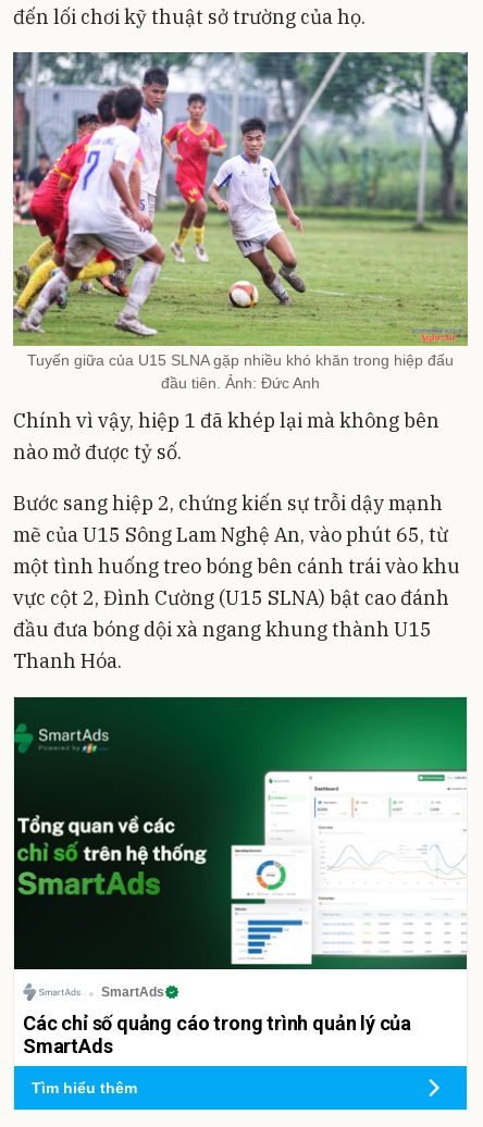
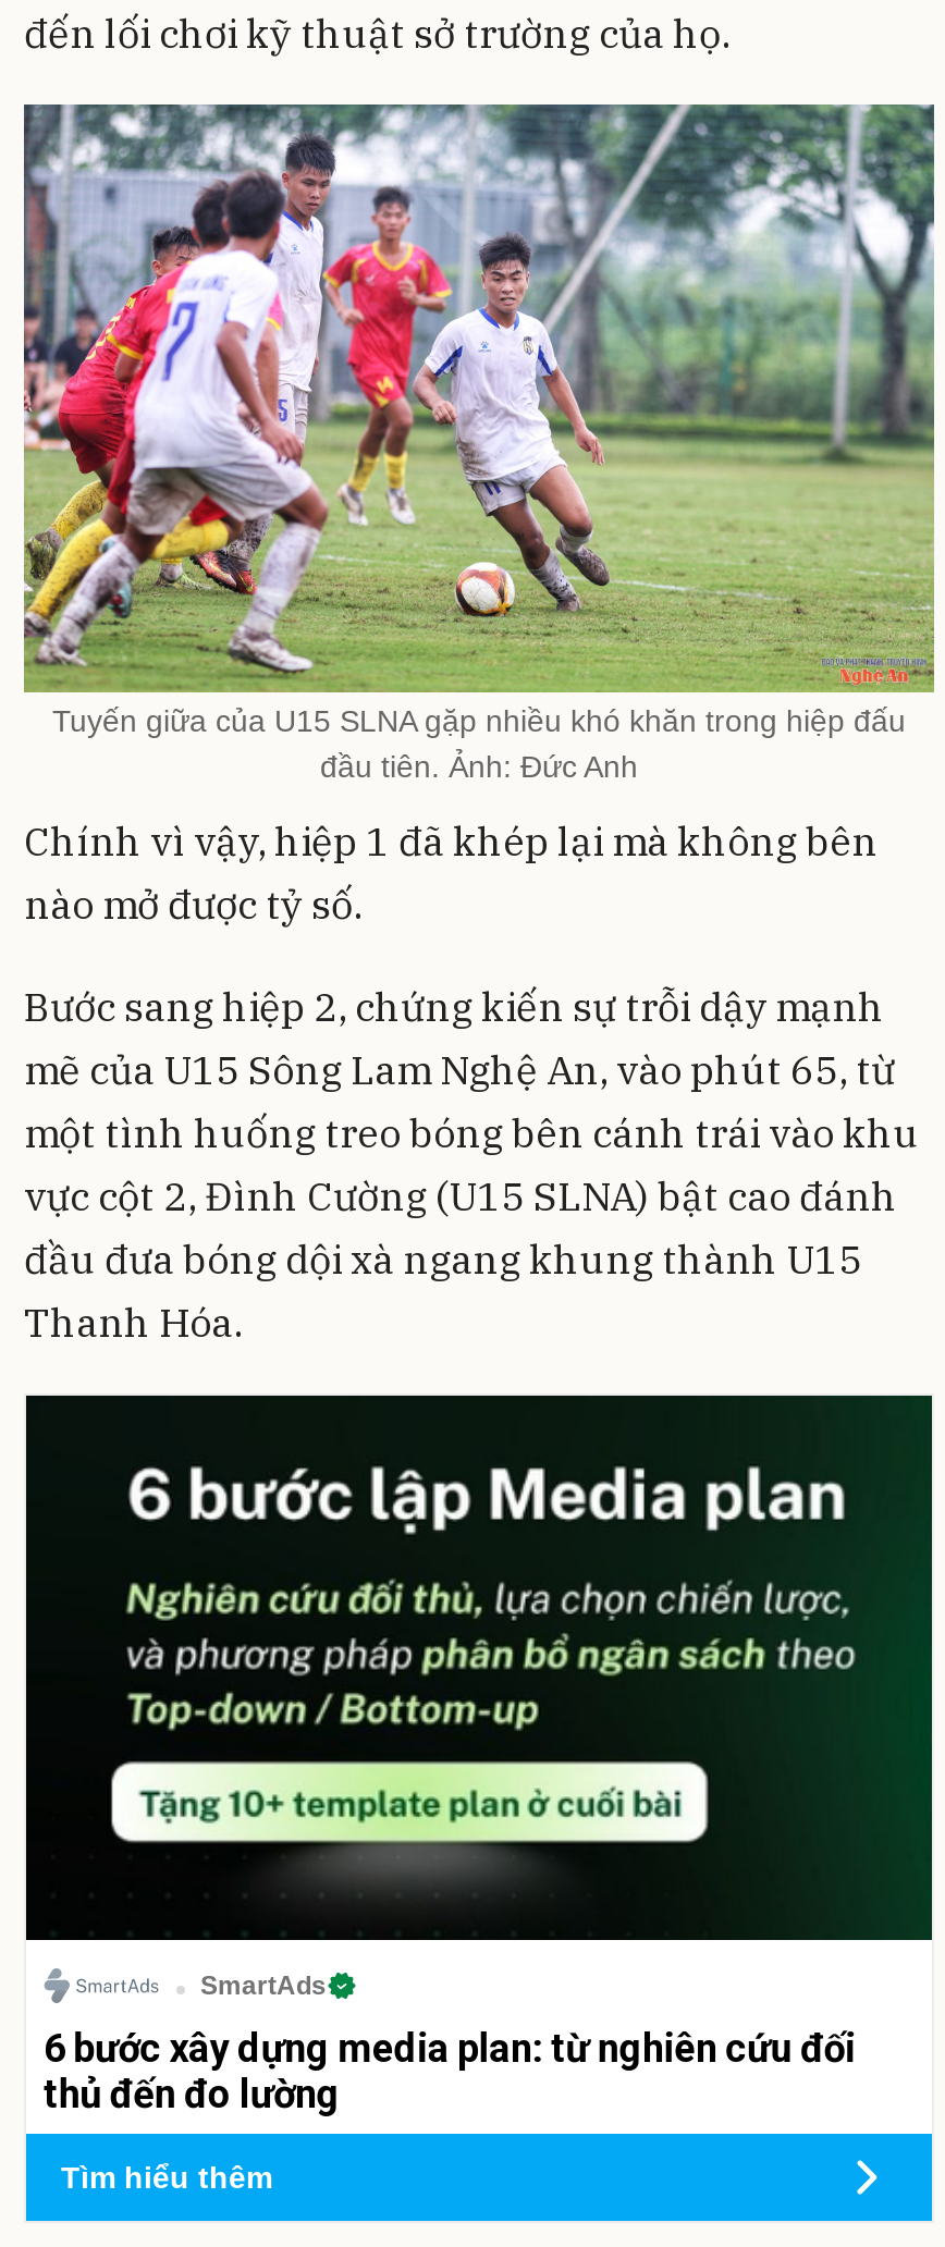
- [image]
- Các chỉ số quảng cáo trong trình quản lý của
- SmartAds
+ [image]
+ 6 bước xây dựng media plan: từ nghiên cứu đối
+ thủ đến đo lường
